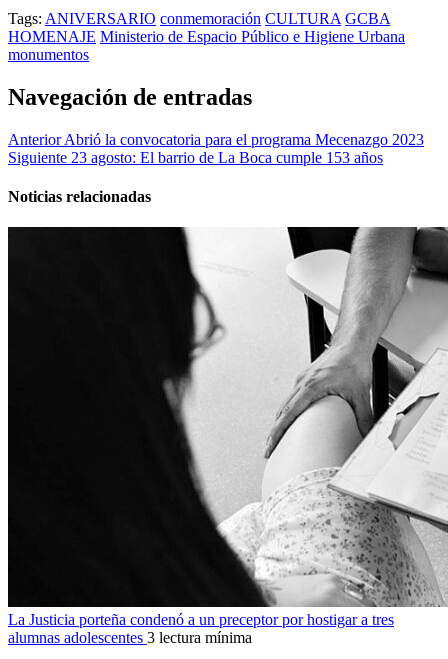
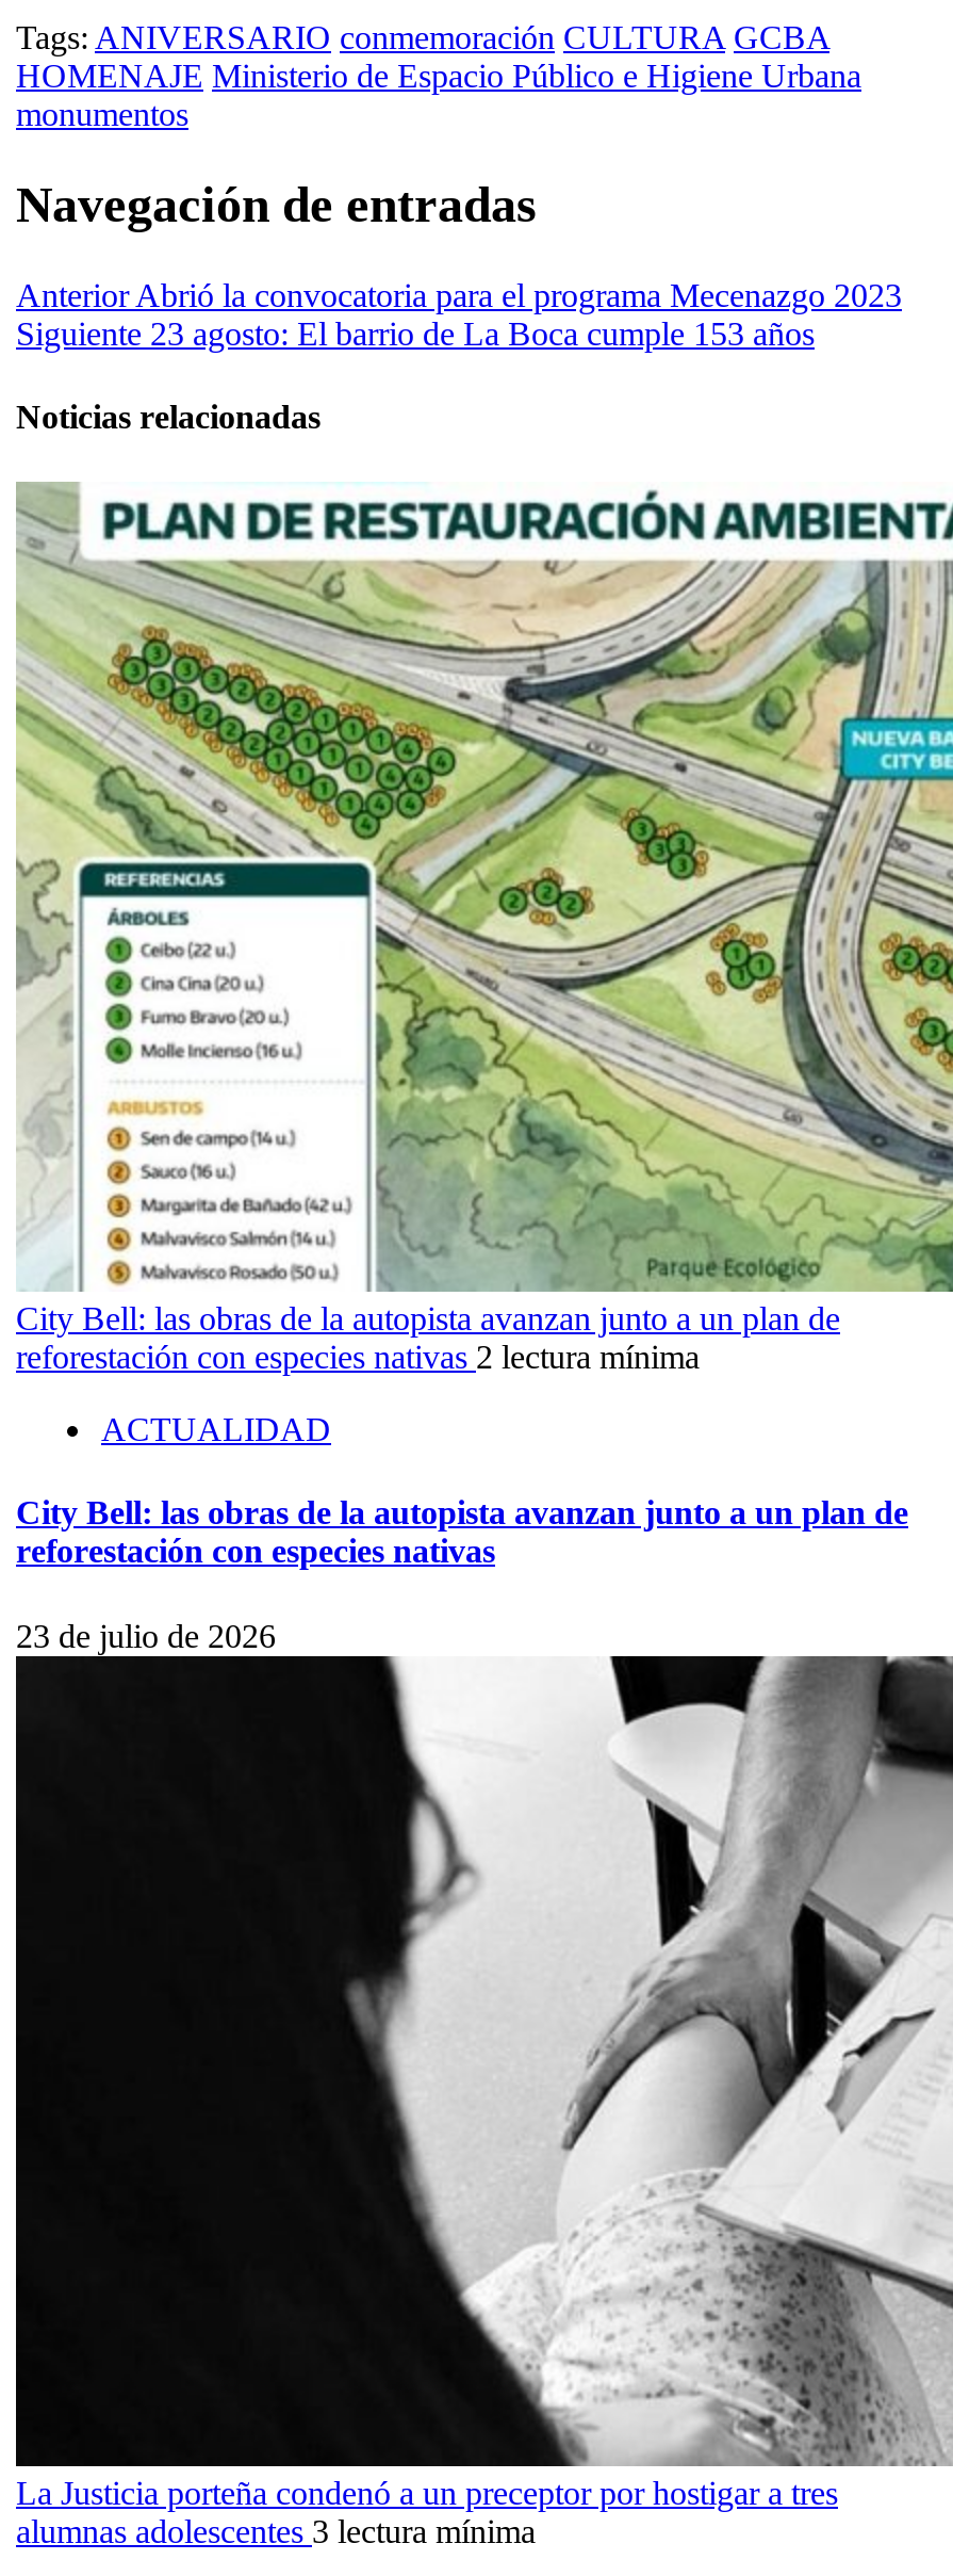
+ [image]
+ City Bell: las obras de la autopista avanzan junto a un plan de
+ reforestación con especies nativas 2 lectura mínima
+ ACTUALIDAD
+ City Bell: las obras de la autopista avanzan junto a un plan de
+ reforestación con especies nativas
+ 23 de julio de 2026
